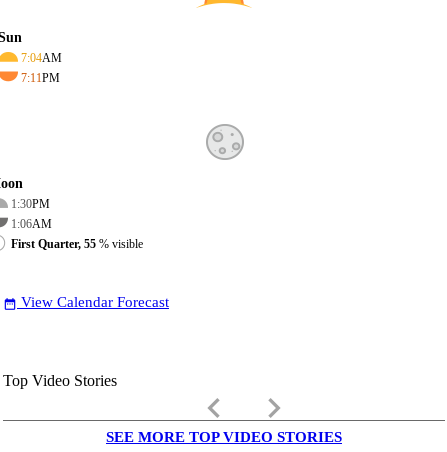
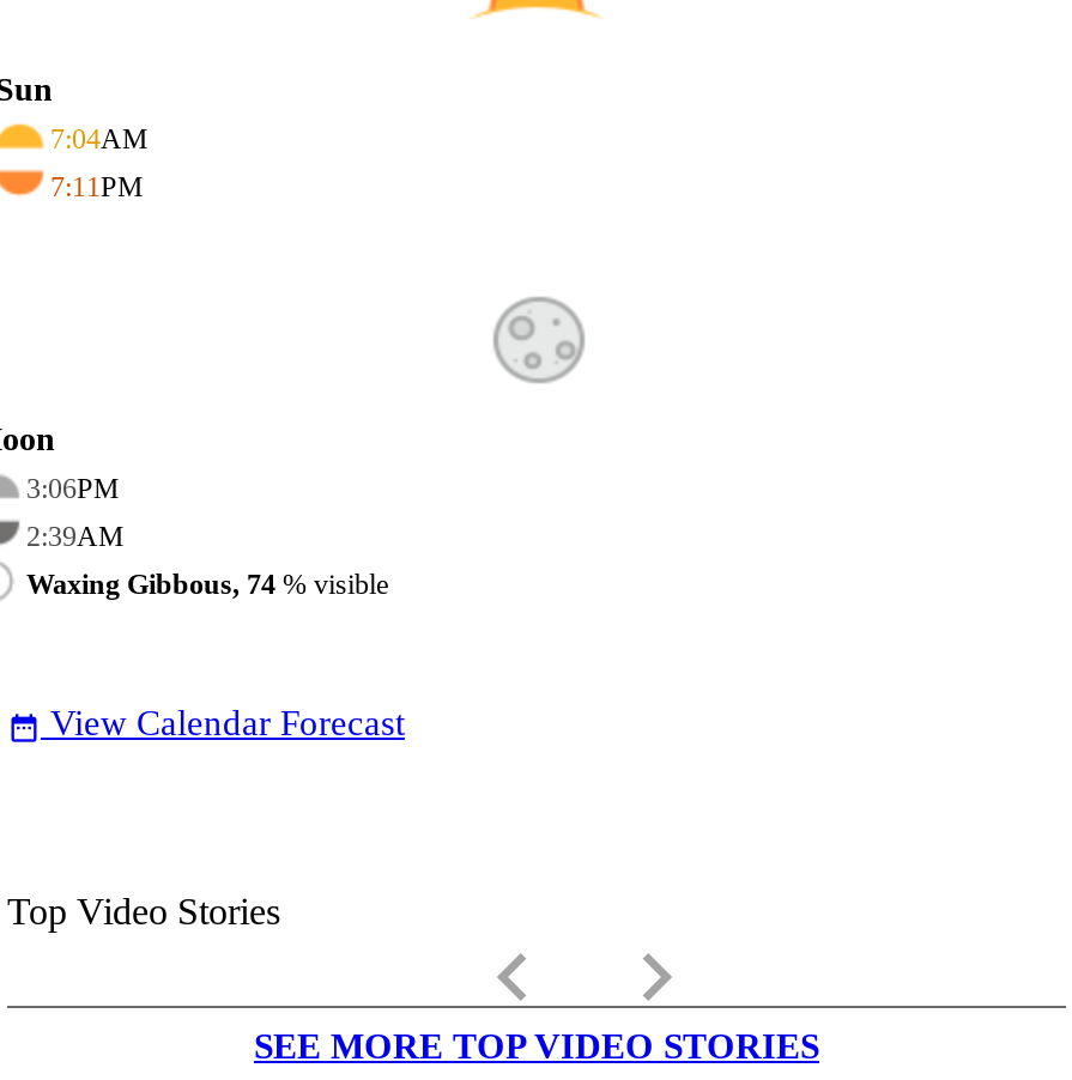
- 1:30PM
+ 3:06PM

- 1:06AM
+ 2:39AM

- First Quarter, 55% visible
+ Waxing Gibbous, 74% visible
